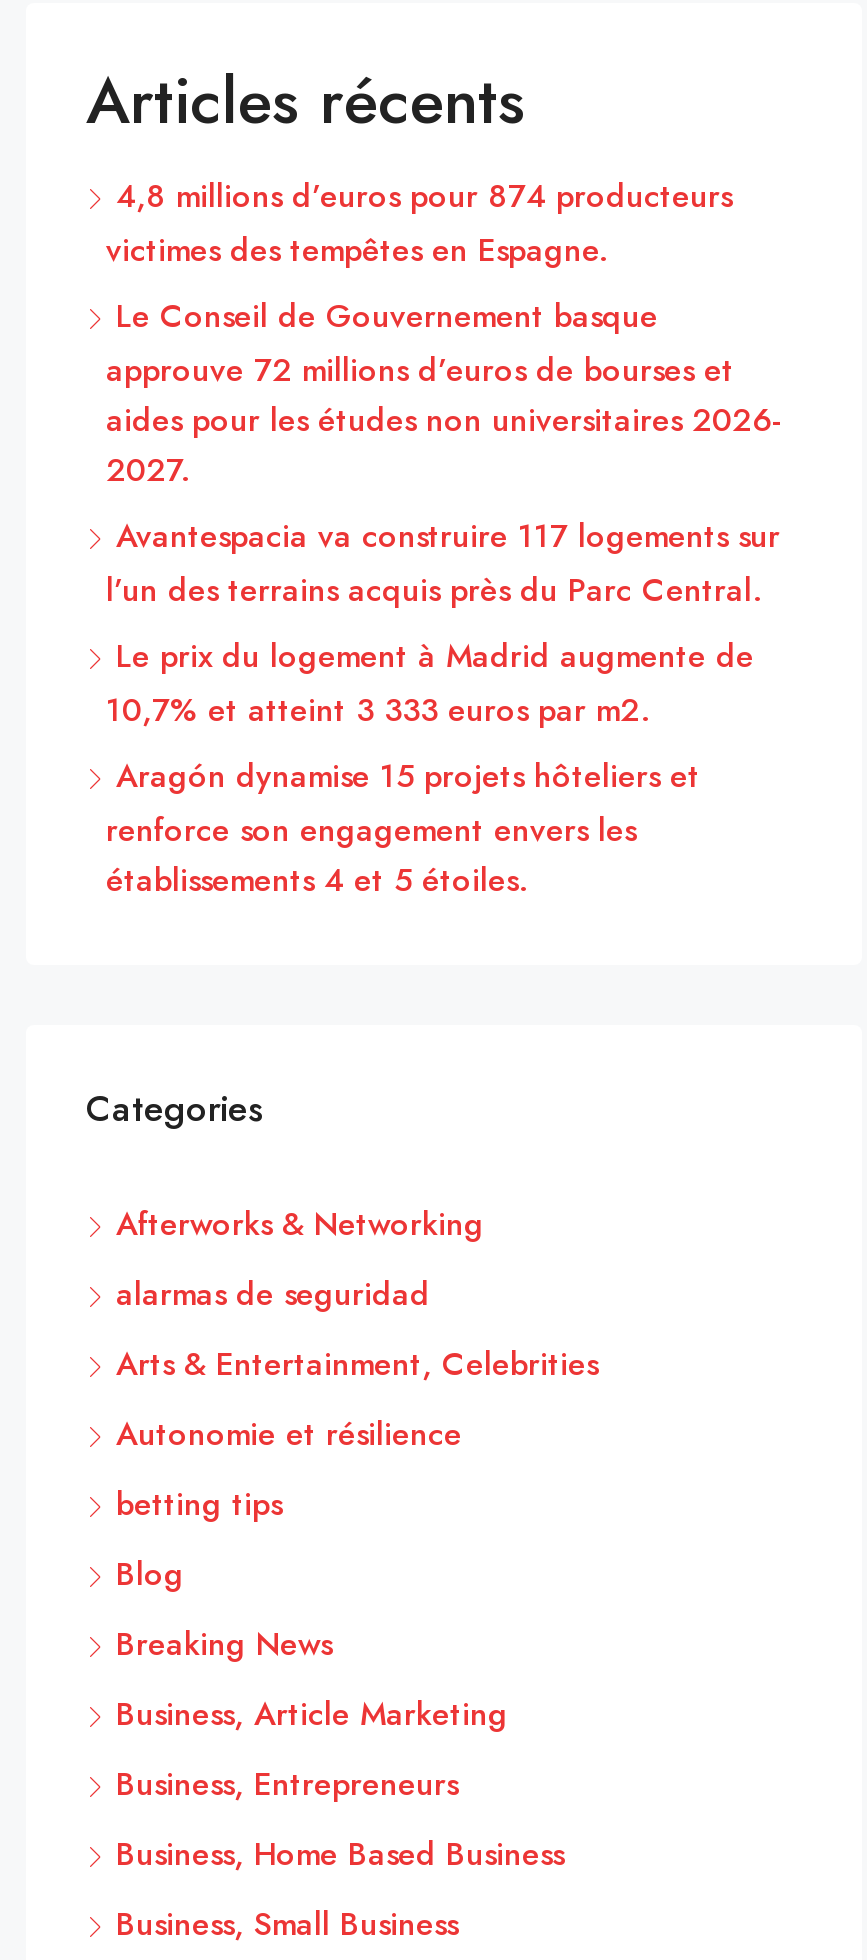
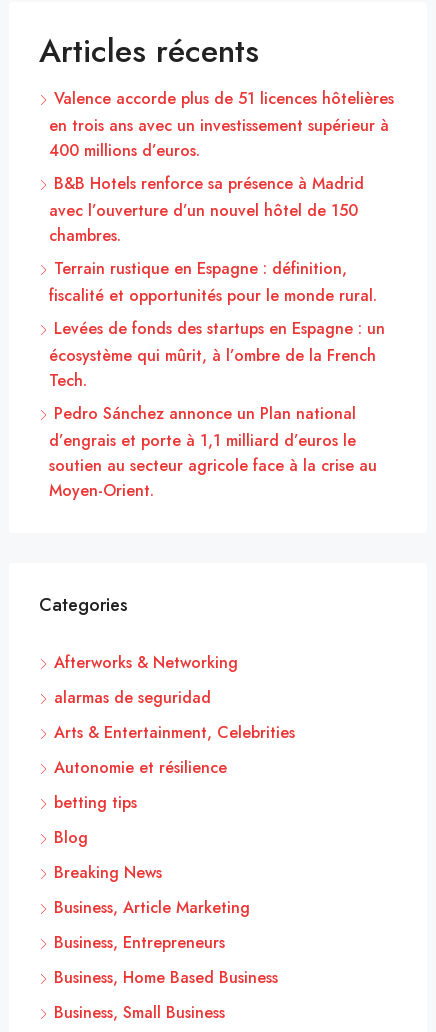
- 4,8 millions d’euros pour 874 producteurs
- victimes des tempêtes en Espagne.
- Le Conseil de Gouvernement basque
- approuve 72 millions d’euros de bourses et
- aides pour les études non universitaires 2026-
- 2027.
- Avantespacia va construire 117 logements sur
- l’un des terrains acquis près du Parc Central.
- Le prix du logement à Madrid augmente de
- 10,7% et atteint 3 333 euros par m2.
- Aragón dynamise 15 projets hôteliers et
- renforce son engagement envers les
- établissements 4 et 5 étoiles.
+ Valence accorde plus de 51 licences hôtelières
+ en trois ans avec un investissement supérieur à
+ 400 millions d’euros.
+ B&B Hotels renforce sa présence à Madrid
+ avec l’ouverture d’un nouvel hôtel de 150
+ chambres.
+ Terrain rustique en Espagne : définition,
+ fiscalité et opportunités pour le monde rural.
+ Levées de fonds des startups en Espagne : un
+ écosystème qui mûrit, à l’ombre de la French
+ Tech.
+ Pedro Sánchez annonce un Plan national
+ d’engrais et porte à 1,1 milliard d’euros le
+ soutien au secteur agricole face à la crise au
+ Moyen-Orient.
